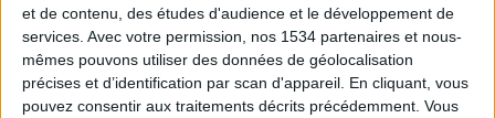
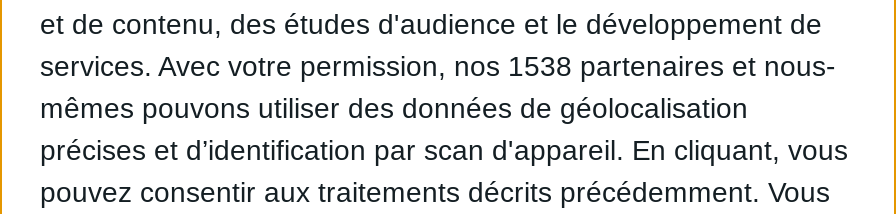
- services. Avec votre permission, nos 1534 partenaires et nous-
+ services. Avec votre permission, nos 1538 partenaires et nous-
